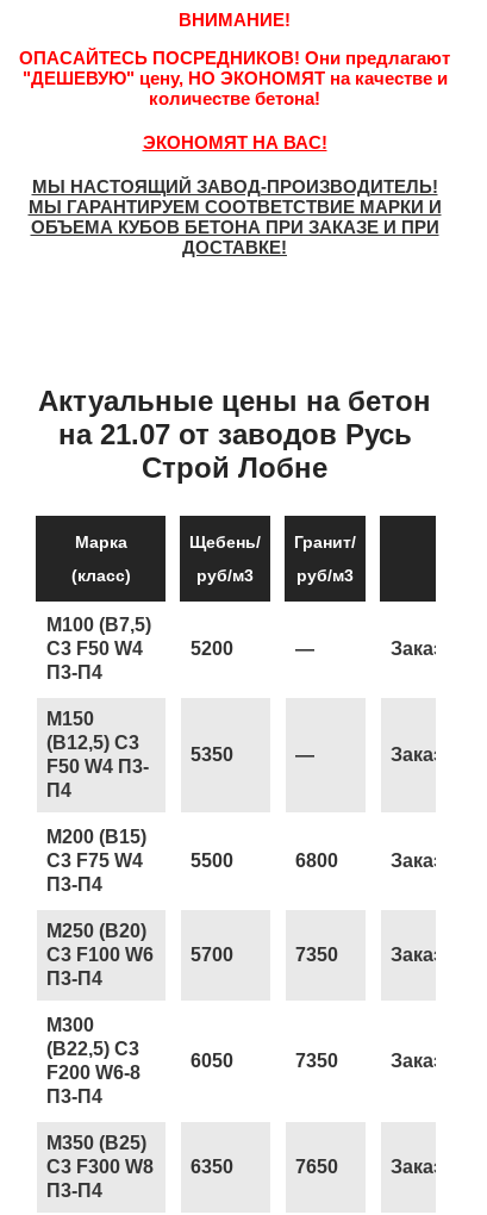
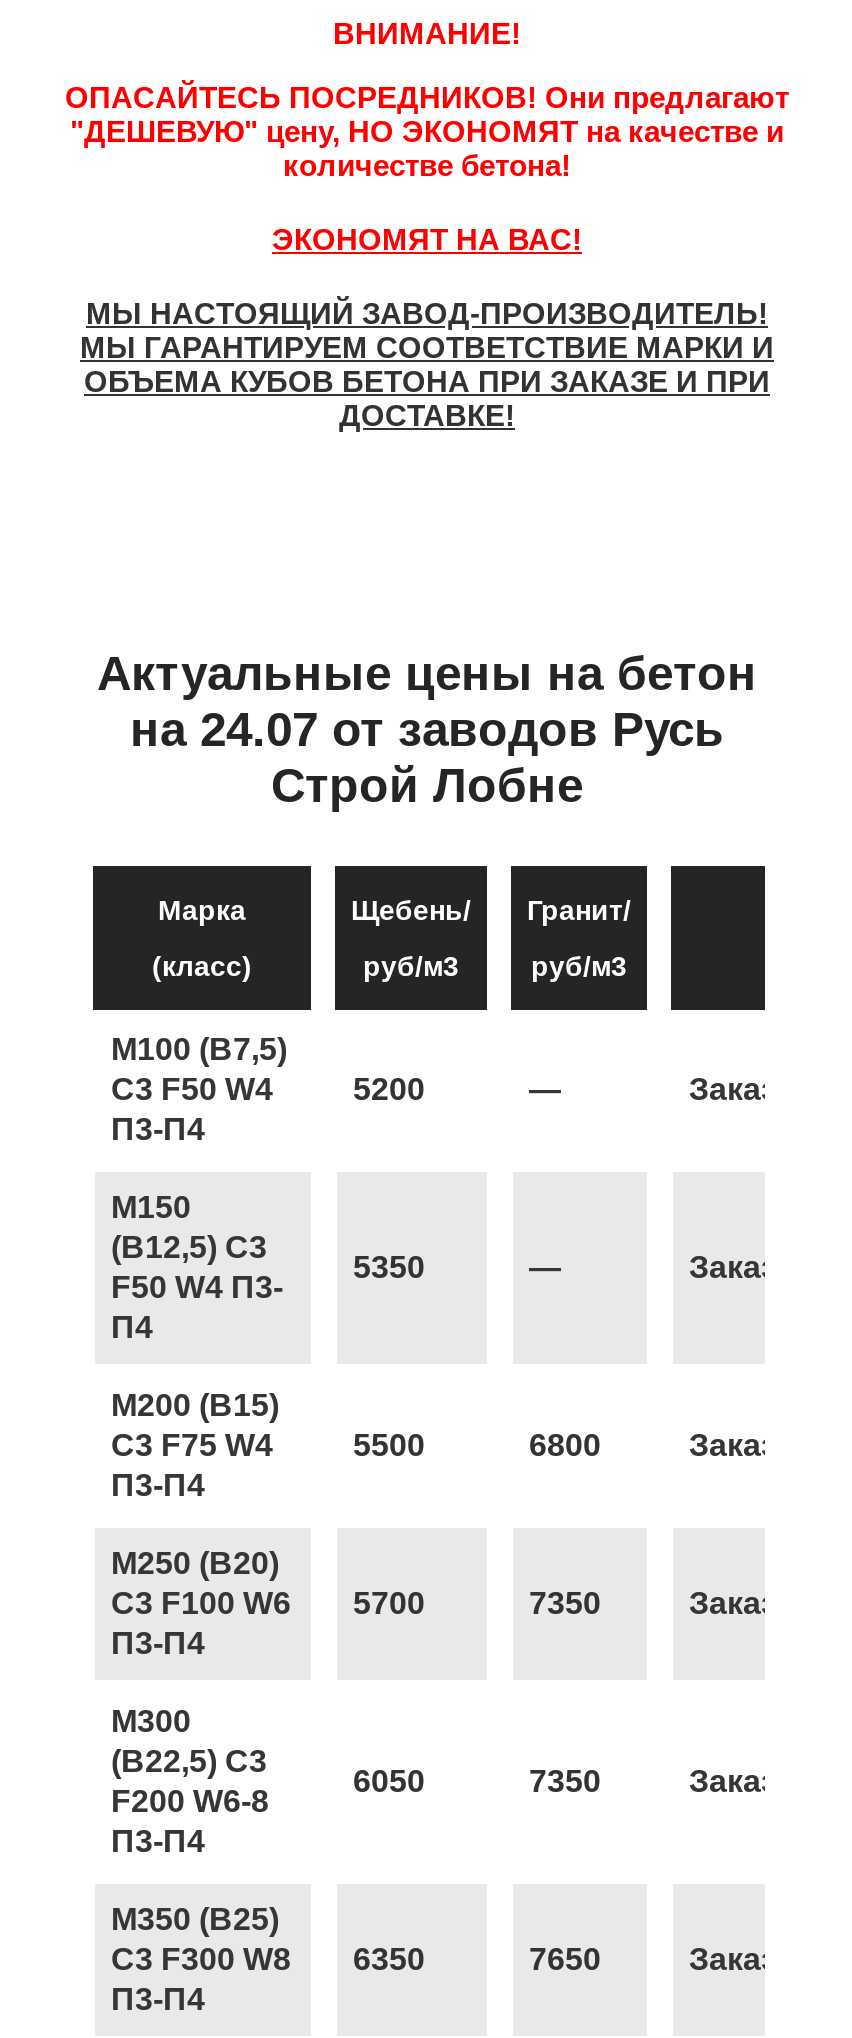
- на 21.07 от заводов Русь
+ на 24.07 от заводов Русь
